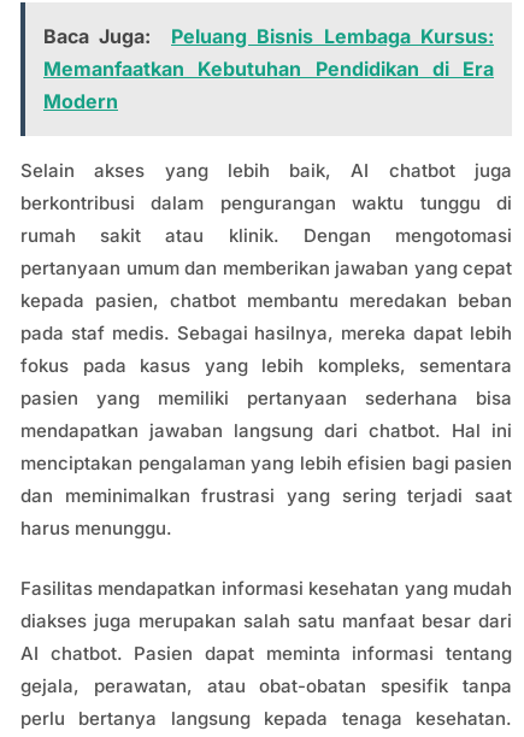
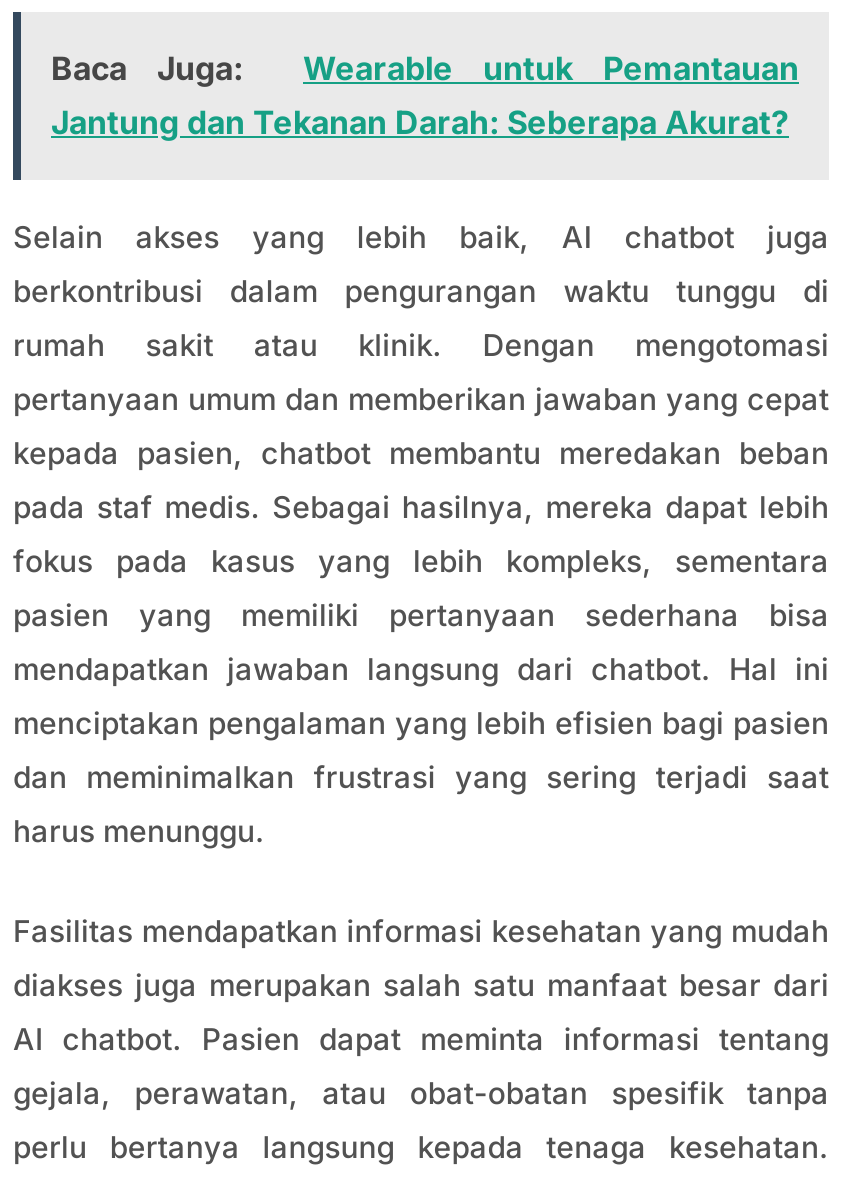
- Peluang Bisnis Lembaga Kursus:
- Memanfaatkan Kebutuhan Pendidikan di Era
- Modern
+ Wearable untuk Pemantauan
+ Jantung dan Tekanan Darah: Seberapa Akurat?
